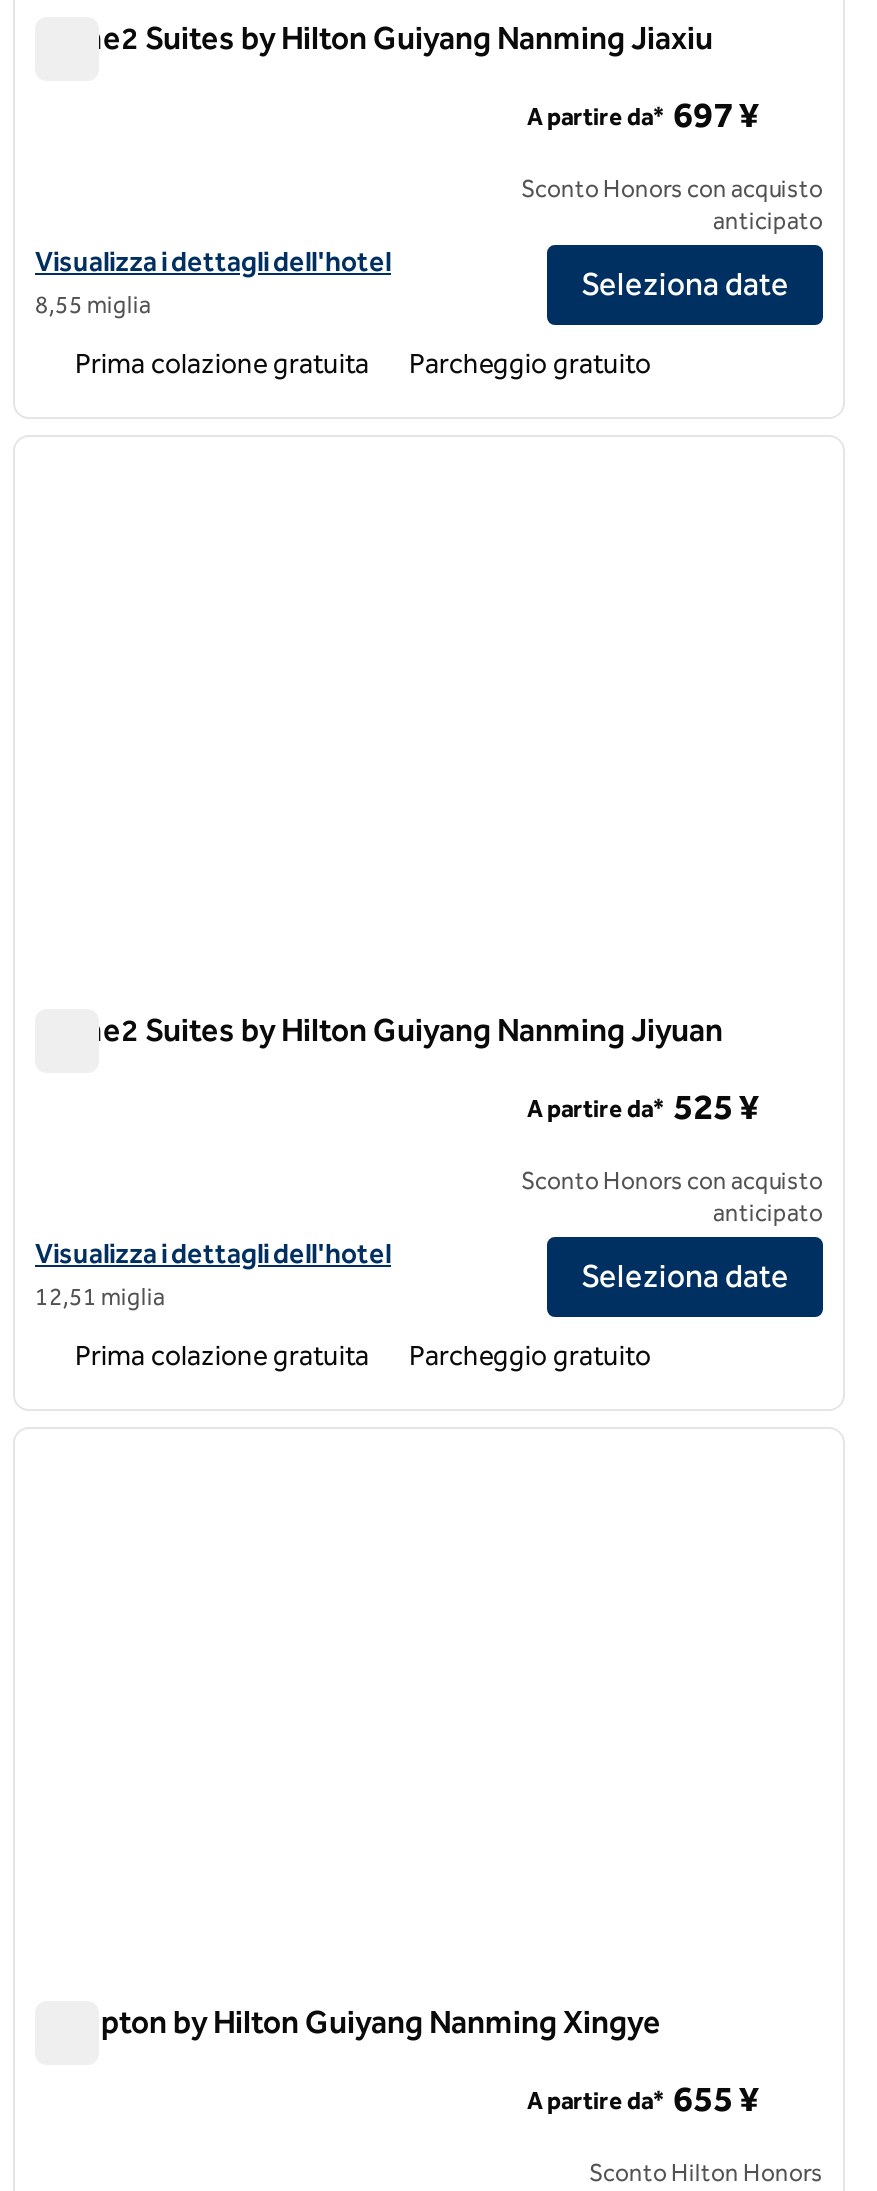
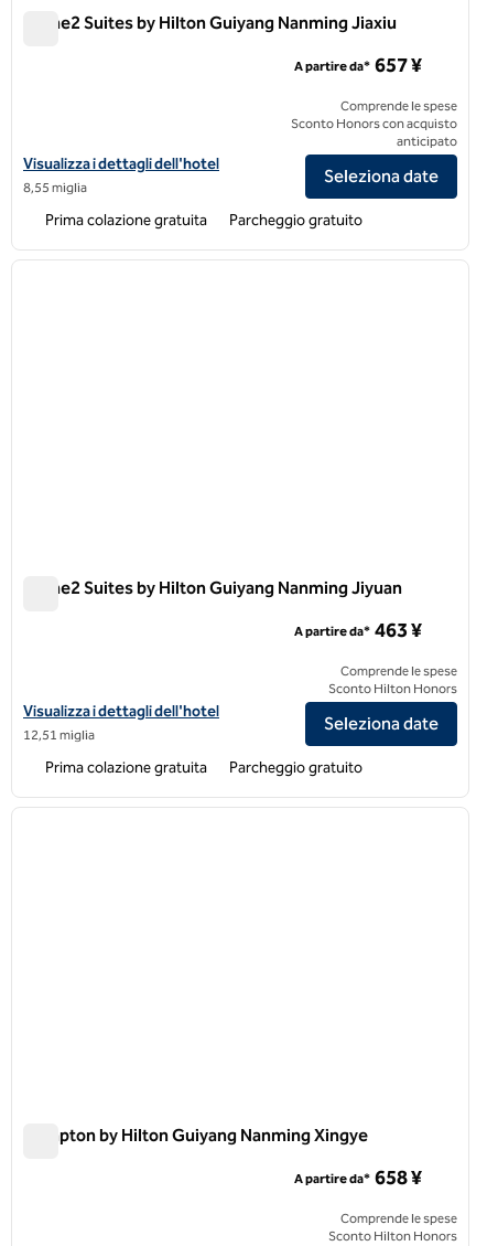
- A partire da* 697 ¥
+ A partire da* 657 ¥
+ Comprende le spese

- A partire da* 525 ¥
+ A partire da* 463 ¥

- Sconto Honors con acquisto
- anticipato
+ Comprende le spese
+ Sconto Hilton Honors

- A partire da* 655 ¥
+ A partire da* 658 ¥
+ Comprende le spese
